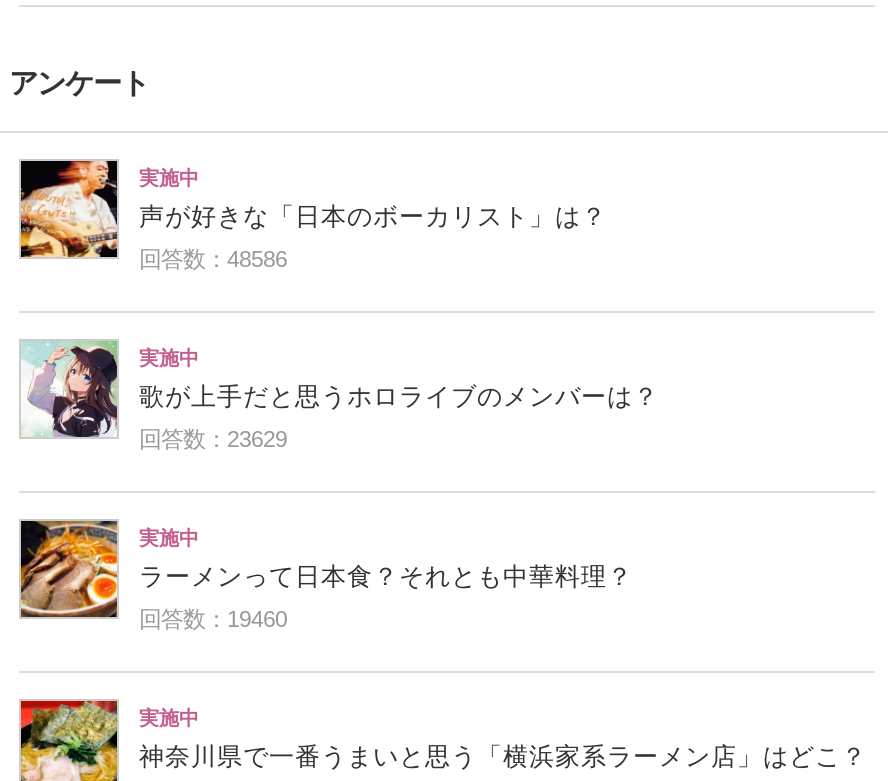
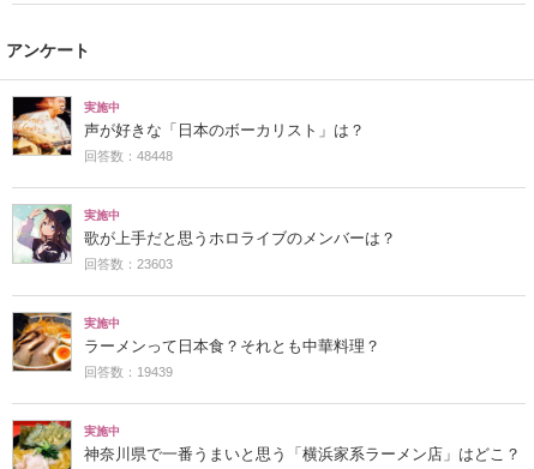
- 回答数：48586
+ 回答数：48448

- 回答数：23629
+ 回答数：23603

- 回答数：19460
+ 回答数：19439
